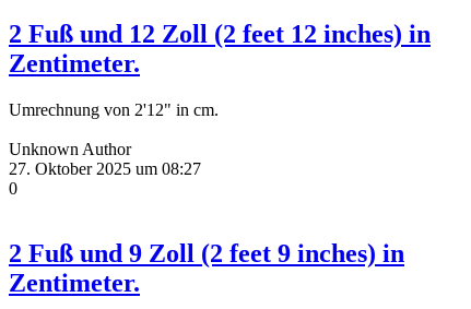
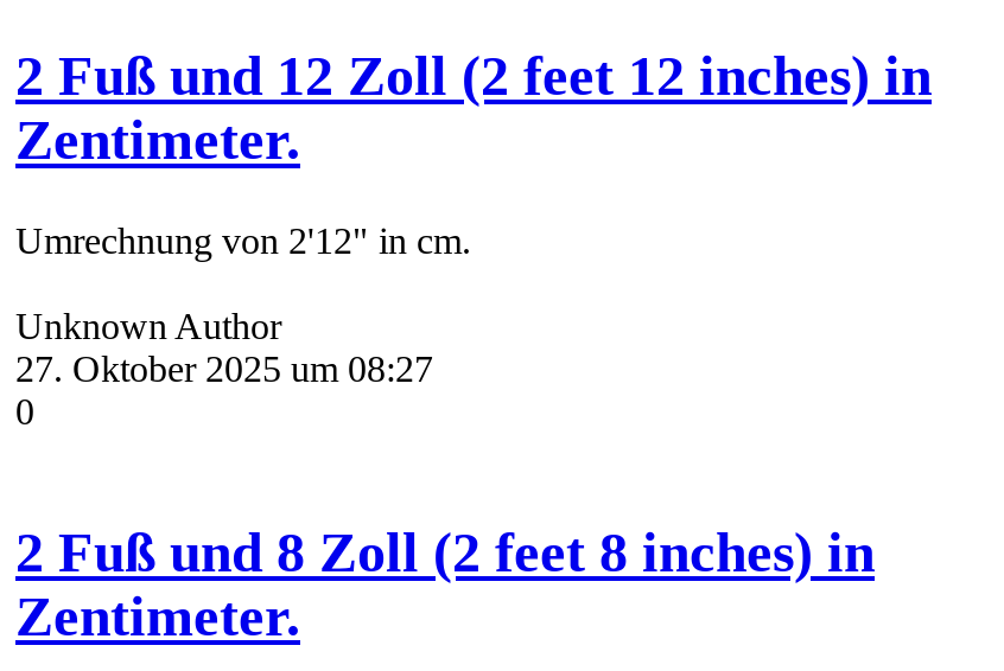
- 2 Fuß und 9 Zoll (2 feet 9 inches) in
+ 2 Fuß und 8 Zoll (2 feet 8 inches) in
